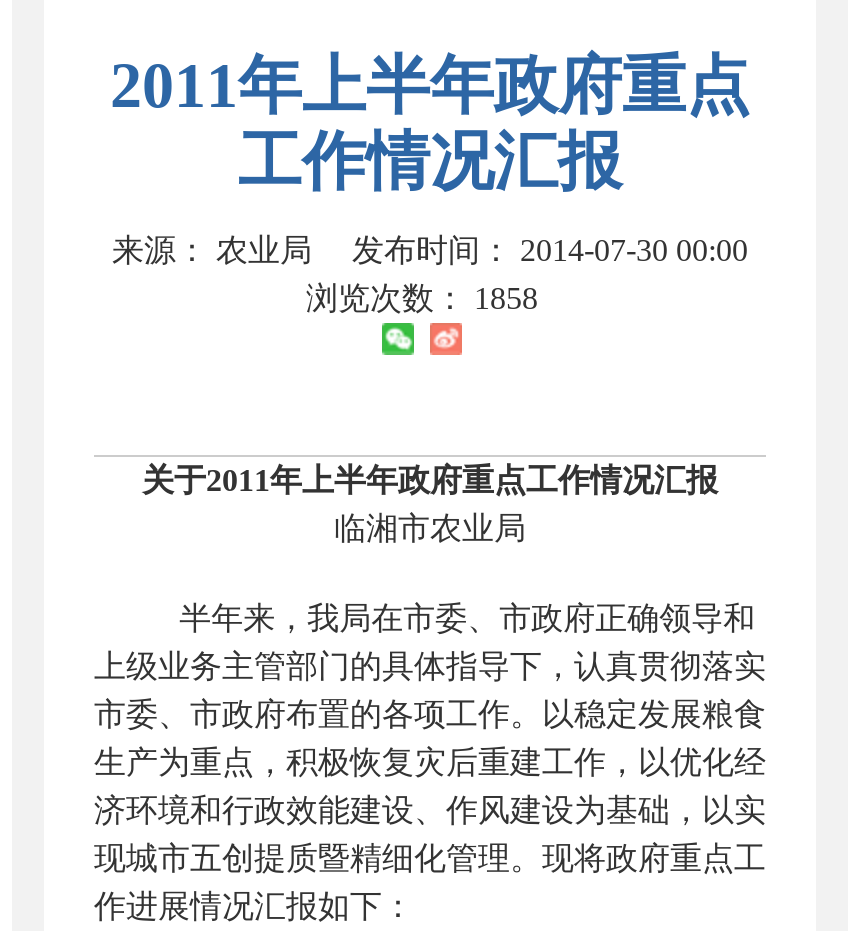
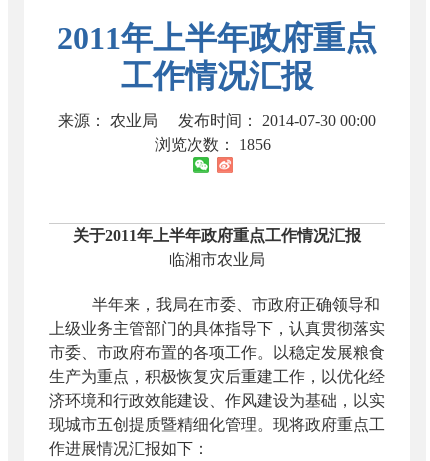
- 浏览次数：1858
+ 浏览次数：1856
